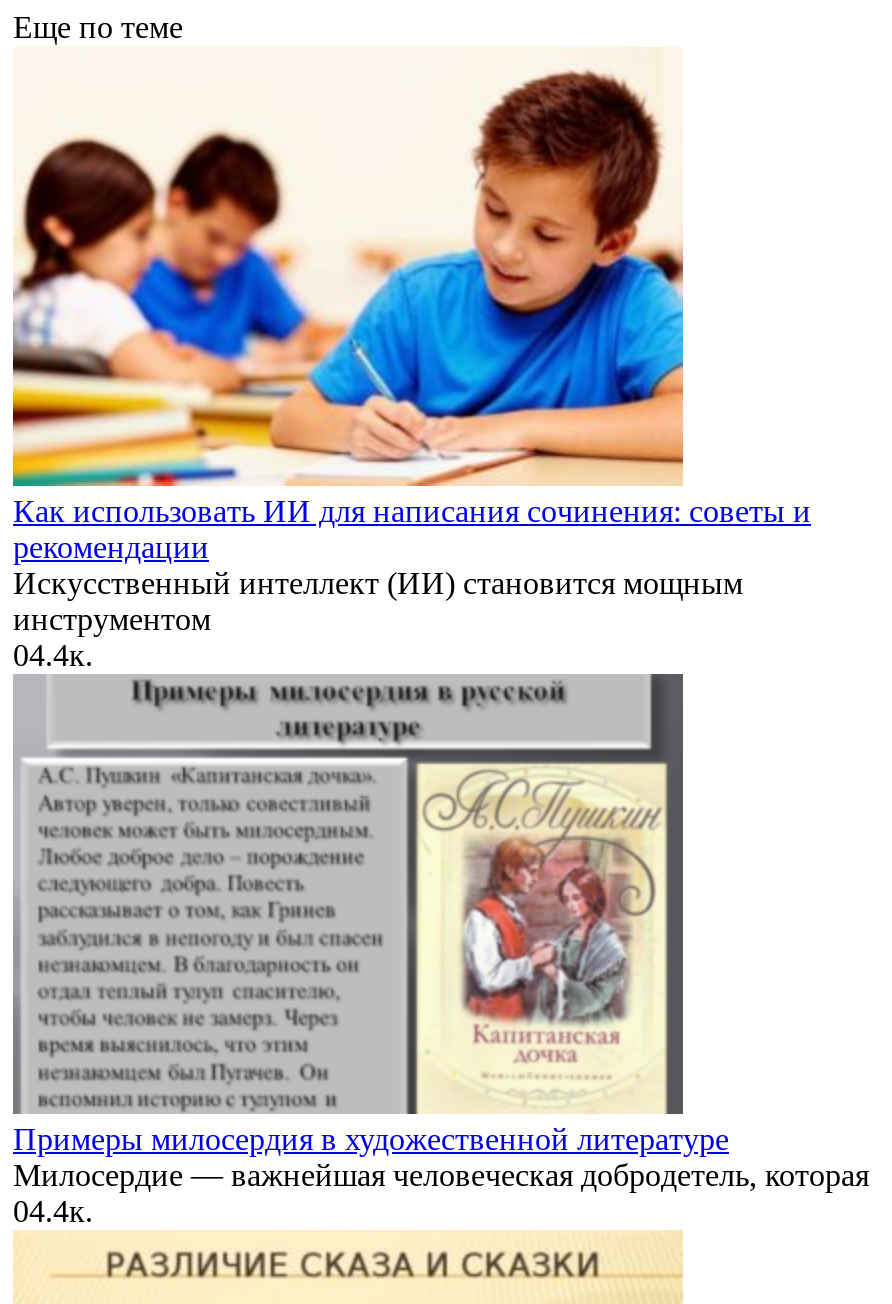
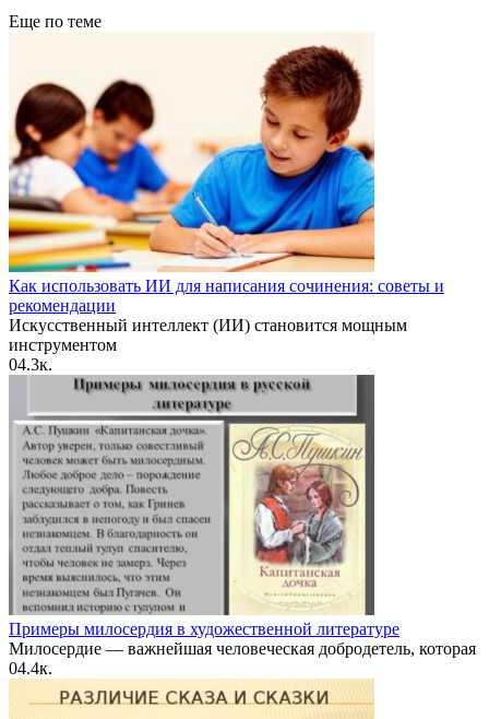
- 04.4к.
+ 04.3к.
